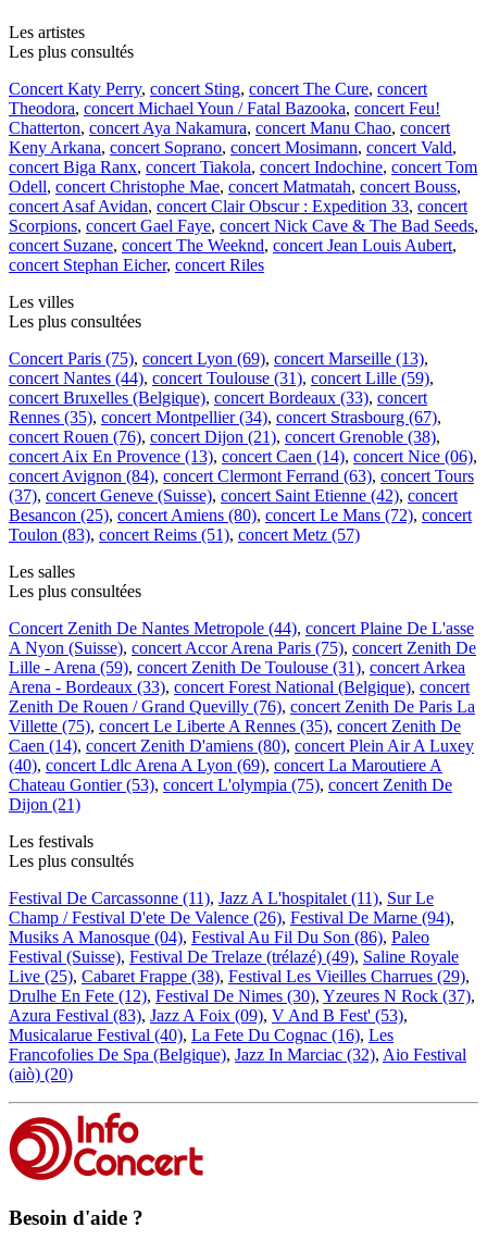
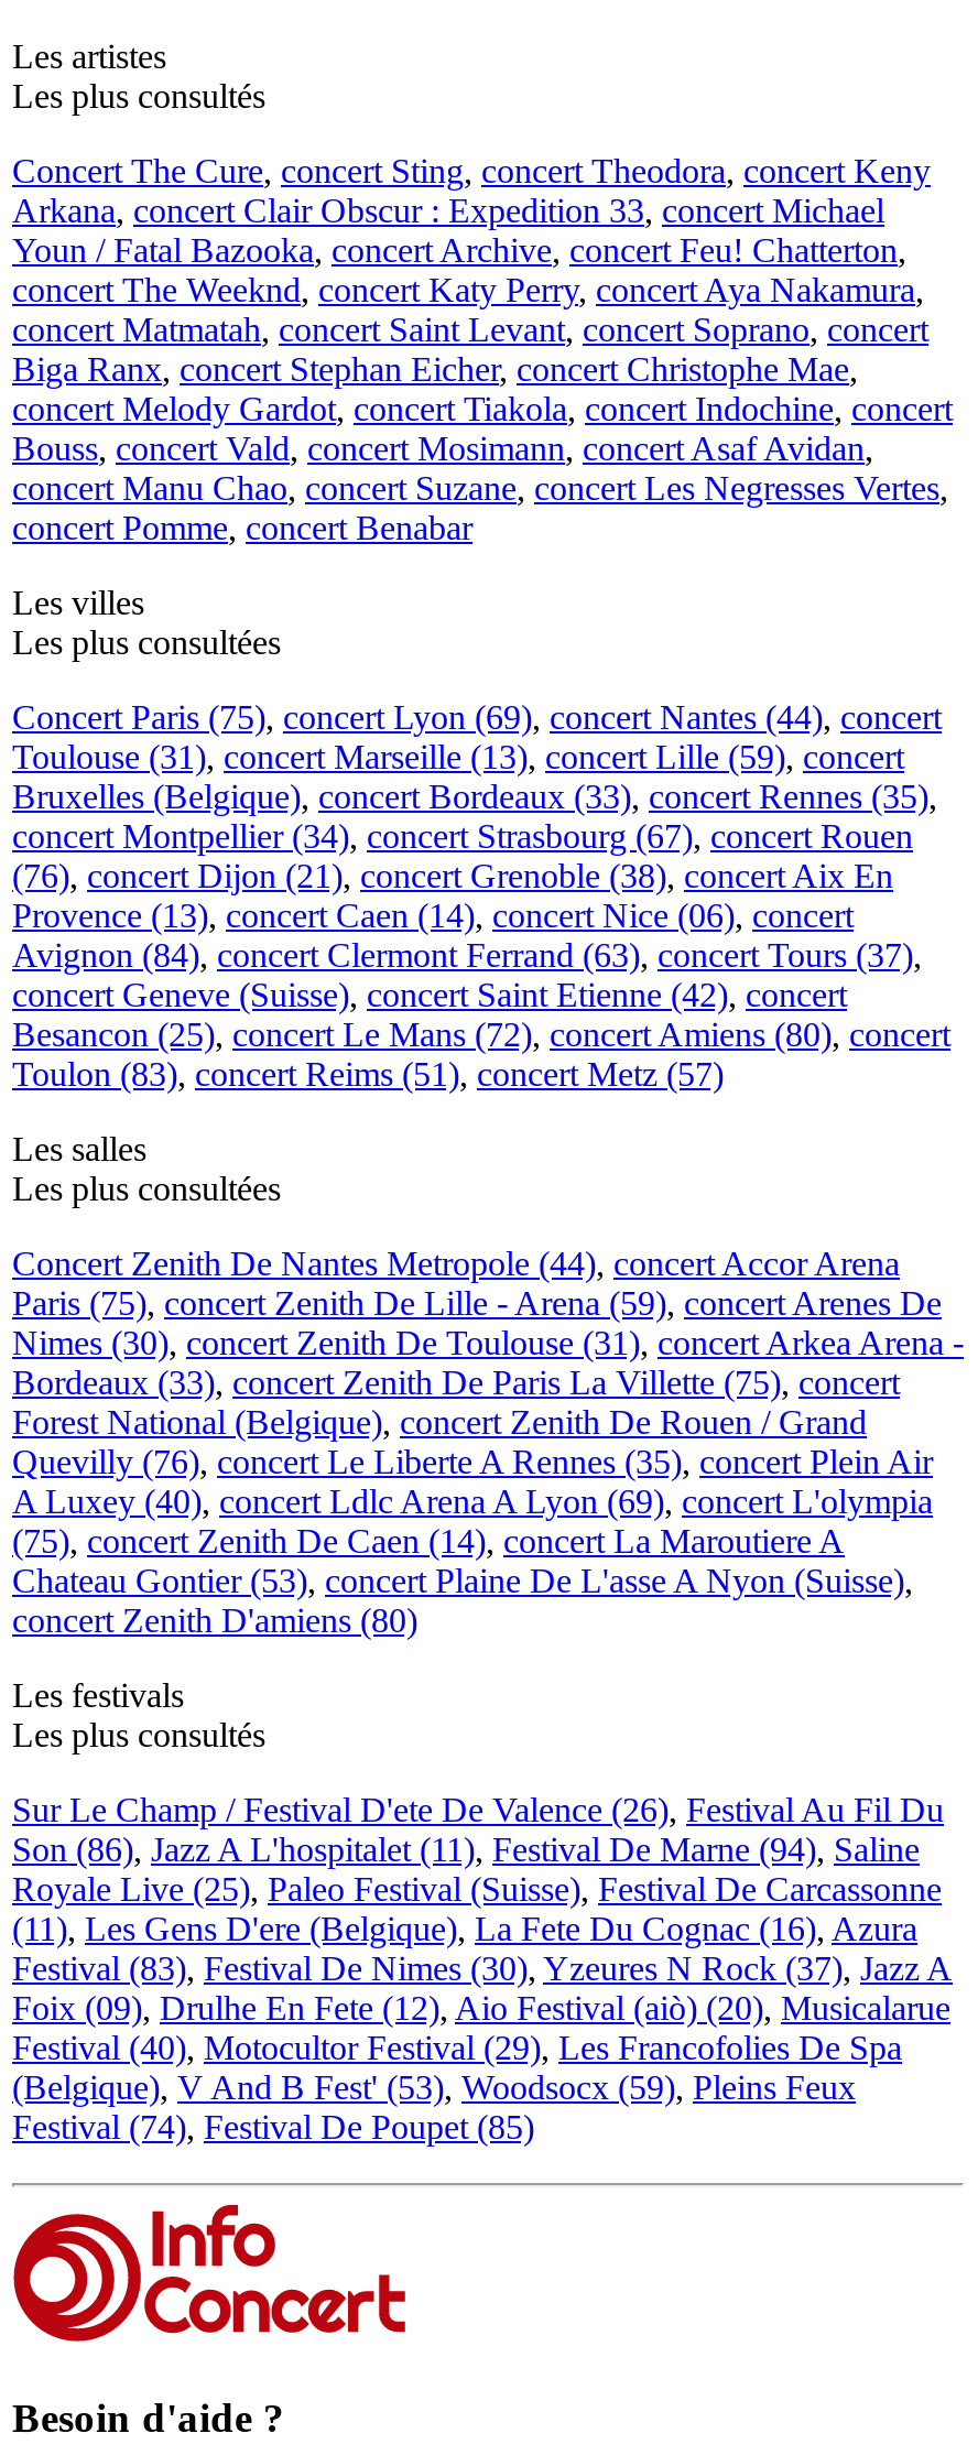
- Concert Katy Perry, concert Sting, concert The Cure, concert
- Theodora, concert Michael Youn / Fatal Bazooka, concert Feu!
- Chatterton, concert Aya Nakamura, concert Manu Chao, concert
- Keny Arkana, concert Soprano, concert Mosimann, concert Vald,
- concert Biga Ranx, concert Tiakola, concert Indochine, concert Tom
- Odell, concert Christophe Mae, concert Matmatah, concert Bouss,
- concert Asaf Avidan, concert Clair Obscur : Expedition 33, concert
- Scorpions, concert Gael Faye, concert Nick Cave & The Bad Seeds,
- concert Suzane, concert The Weeknd, concert Jean Louis Aubert,
- concert Stephan Eicher, concert Riles
+ Concert The Cure, concert Sting, concert Theodora, concert Keny
+ Arkana, concert Clair Obscur : Expedition 33, concert Michael
+ Youn / Fatal Bazooka, concert Archive, concert Feu! Chatterton,
+ concert The Weeknd, concert Katy Perry, concert Aya Nakamura,
+ concert Matmatah, concert Saint Levant, concert Soprano, concert
+ Biga Ranx, concert Stephan Eicher, concert Christophe Mae,
+ concert Melody Gardot, concert Tiakola, concert Indochine, concert
+ Bouss, concert Vald, concert Mosimann, concert Asaf Avidan,
+ concert Manu Chao, concert Suzane, concert Les Negresses Vertes,
+ concert Pomme, concert Benabar

- Concert Paris (75), concert Lyon (69), concert Marseille (13),
- concert Nantes (44), concert Toulouse (31), concert Lille (59),
- concert Bruxelles (Belgique), concert Bordeaux (33), concert
- Rennes (35), concert Montpellier (34), concert Strasbourg (67),
- concert Rouen (76), concert Dijon (21), concert Grenoble (38),
- concert Aix En Provence (13), concert Caen (14), concert Nice (06),
- concert Avignon (84), concert Clermont Ferrand (63), concert Tours
- (37), concert Geneve (Suisse), concert Saint Etienne (42), concert
- Besancon (25), concert Amiens (80), concert Le Mans (72), concert
+ Concert Paris (75), concert Lyon (69), concert Nantes (44), concert
+ Toulouse (31),concert Marseille (13), concert Lille (59), concert
+ Bruxelles (Belgique), concert Bordeaux (33), concert Rennes (35),
+ concert Montpellier (34), concert Strasbourg (67), concert Rouen
+ (76), concert Dijon (21), concert Grenoble (38), concert Aix En
+ Provence (13), concert Caen (14), concert Nice (06), concert
+ Avignon (84), concert Clermont Ferrand (63), concert Tours (37),
+ concert Geneve (Suisse), concert Saint Etienne (42), concert
+ Besancon (25), concert Le Mans (72), concert Amiens (80), concert

- Concert Zenith De Nantes Metropole (44), concert Plaine De L'asse
- A Nyon (Suisse), concert Accor Arena Paris (75), concert Zenith De
- Lille - Arena (59), concert Zenith De Toulouse (31), concert Arkea
- Arena - Bordeaux (33), concert Forest National (Belgique), concert
- Zenith De Rouen / Grand Quevilly (76), concert Zenith De Paris La
- Villette (75), concert Le Liberte A Rennes (35), concert Zenith De
- Caen (14), concert Zenith D'amiens (80), concert Plein Air A Luxey
- (40), concert Ldlc Arena A Lyon (69), concert La Maroutiere A
- Chateau Gontier (53), concert L'olympia (75), concert Zenith De
- Dijon (21)
+ Concert Zenith De Nantes Metropole (44), concert Accor Arena
+ Paris (75), concert Zenith De Lille - Arena (59), concert Arenes De
+ Nimes (30), concert Zenith De Toulouse (31), concert Arkea Arena -
+ Bordeaux (33), concert Zenith De Paris La Villette (75), concert
+ Forest National (Belgique), concert Zenith De Rouen / Grand
+ Quevilly (76), concert Le Liberte A Rennes (35), concert Plein Air
+ A Luxey (40), concert Ldlc Arena A Lyon (69), concert L'olympia
+ (75), concert Zenith De Caen (14), concert La Maroutiere A
+ Chateau Gontier (53), concert Plaine De L'asse A Nyon (Suisse),
+ concert Zenith D'amiens (80)

- Festival De Carcassonne (11), Jazz A L'hospitalet (11), Sur Le
- Champ / Festival D'ete De Valence (26), Festival De Marne (94),
- Musiks A Manosque (04), Festival Au Fil Du Son (86), Paleo
- Festival (Suisse), Festival De Trelaze (trélazé) (49), Saline Royale
- Live (25), Cabaret Frappe (38), Festival Les Vieilles Charrues (29),
- Drulhe En Fete (12), Festival De Nimes (30), Yzeures N Rock (37),
- Azura Festival (83), Jazz A Foix (09), V And B Fest' (53),
- Musicalarue Festival (40), La Fete Du Cognac (16), Les
- Francofolies De Spa (Belgique), Jazz In Marciac (32), Aio Festival
- (aiò) (20)
+ Sur Le Champ / Festival D'ete De Valence (26), Festival Au Fil Du
+ Son (86), Jazz A L'hospitalet (11), Festival De Marne (94), Saline
+ Royale Live (25), Paleo Festival (Suisse), Festival De Carcassonne
+ (11), Les Gens D'ere (Belgique), La Fete Du Cognac (16), Azura
+ Festival (83), Festival De Nimes (30), Yzeures N Rock (37), Jazz A
+ Foix (09), Drulhe En Fete (12), Aio Festival (aiò) (20), Musicalarue
+ Festival (40), Motocultor Festival (29), Les Francofolies De Spa
+ (Belgique), V And B Fest' (53), Woodsocx (59), Pleins Feux
+ Festival (74), Festival De Poupet (85)
